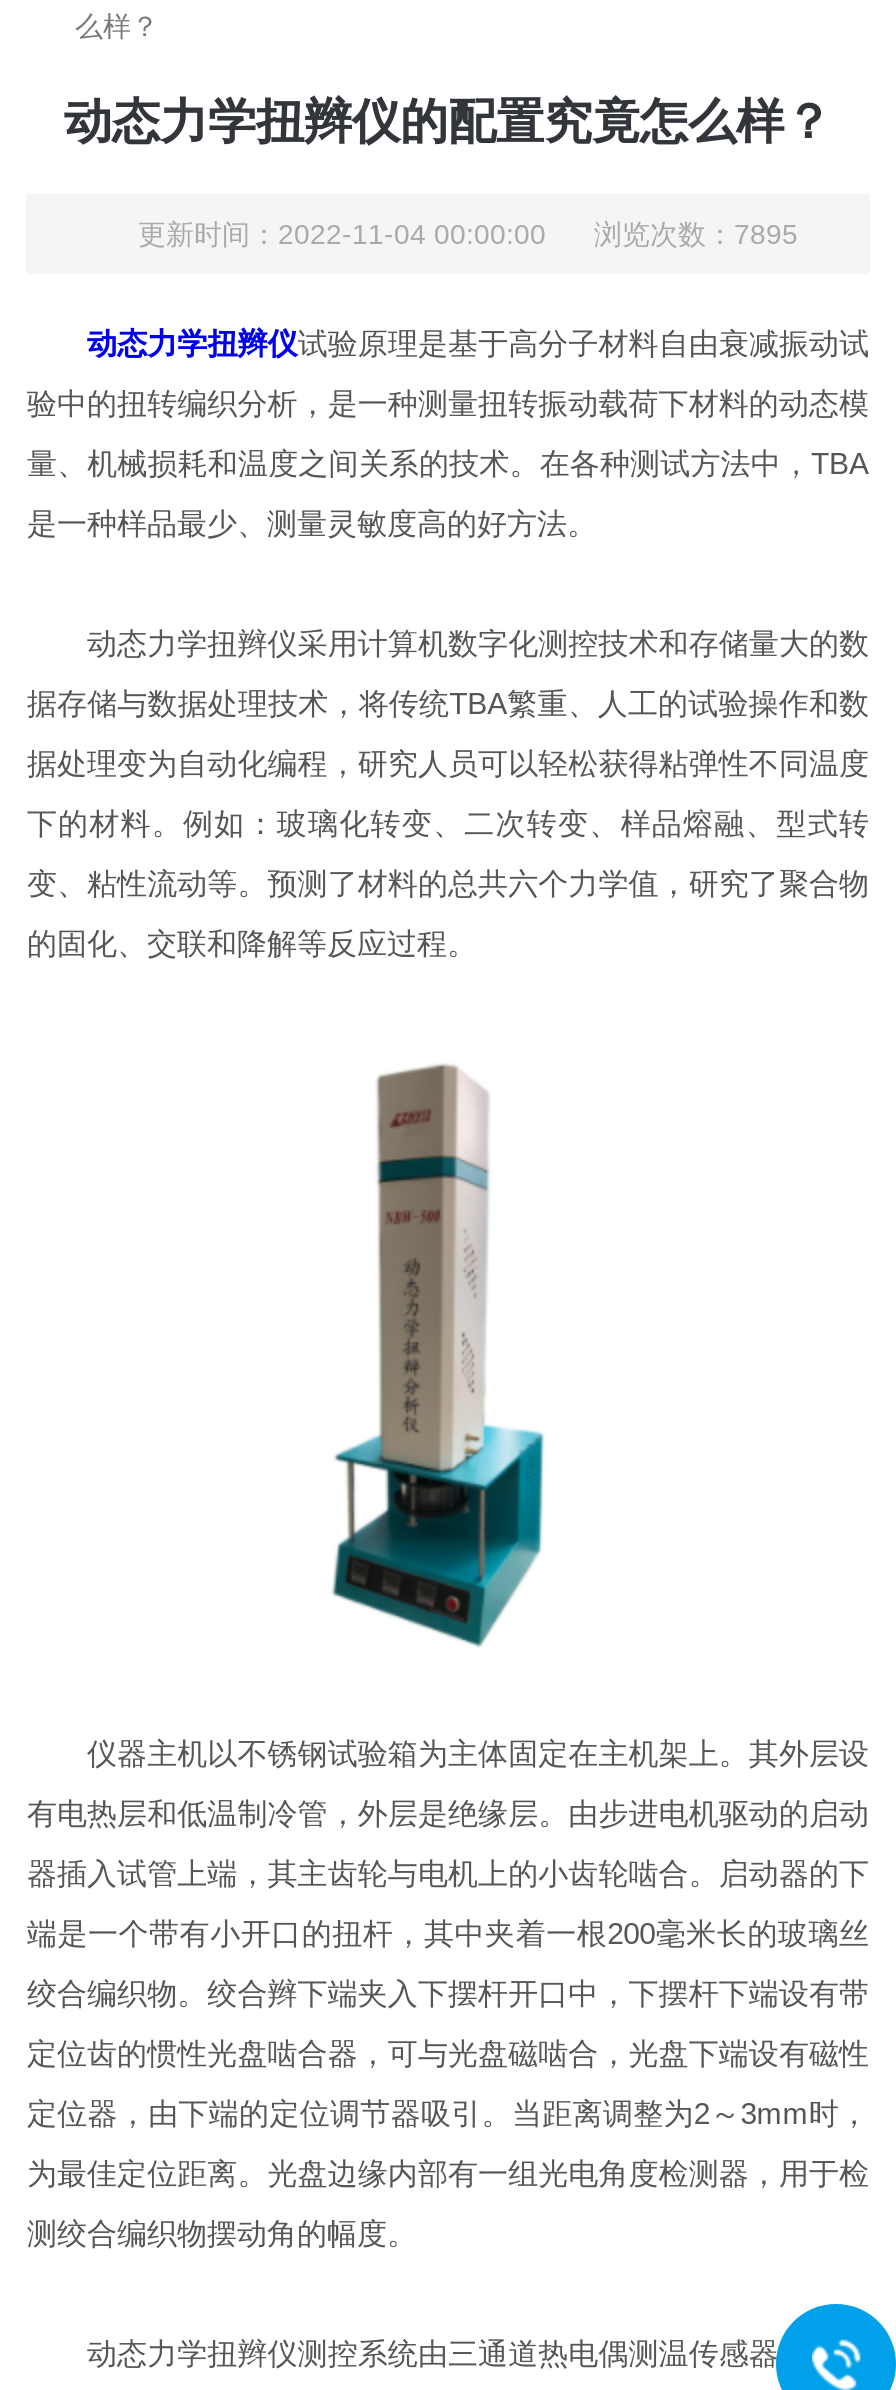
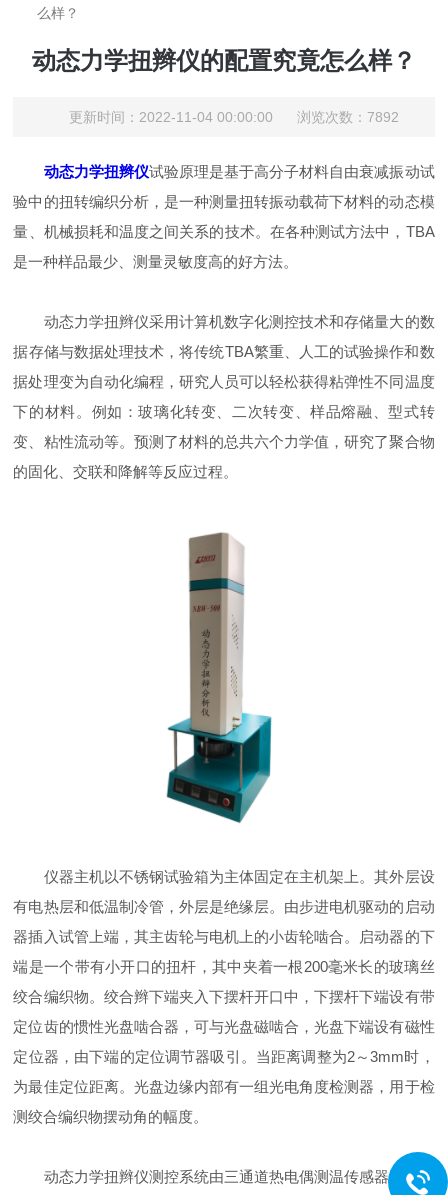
- 更新时间：2022-11-04 00:00:00 浏览次数：7895
+ 更新时间：2022-11-04 00:00:00 浏览次数：7892
